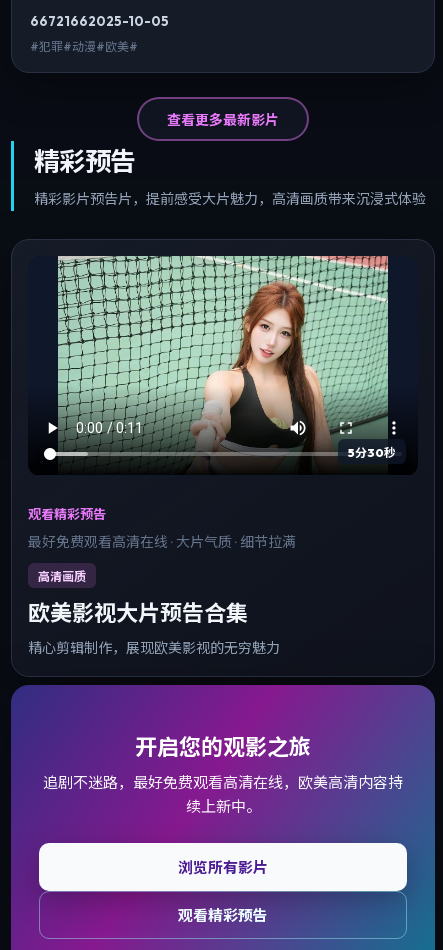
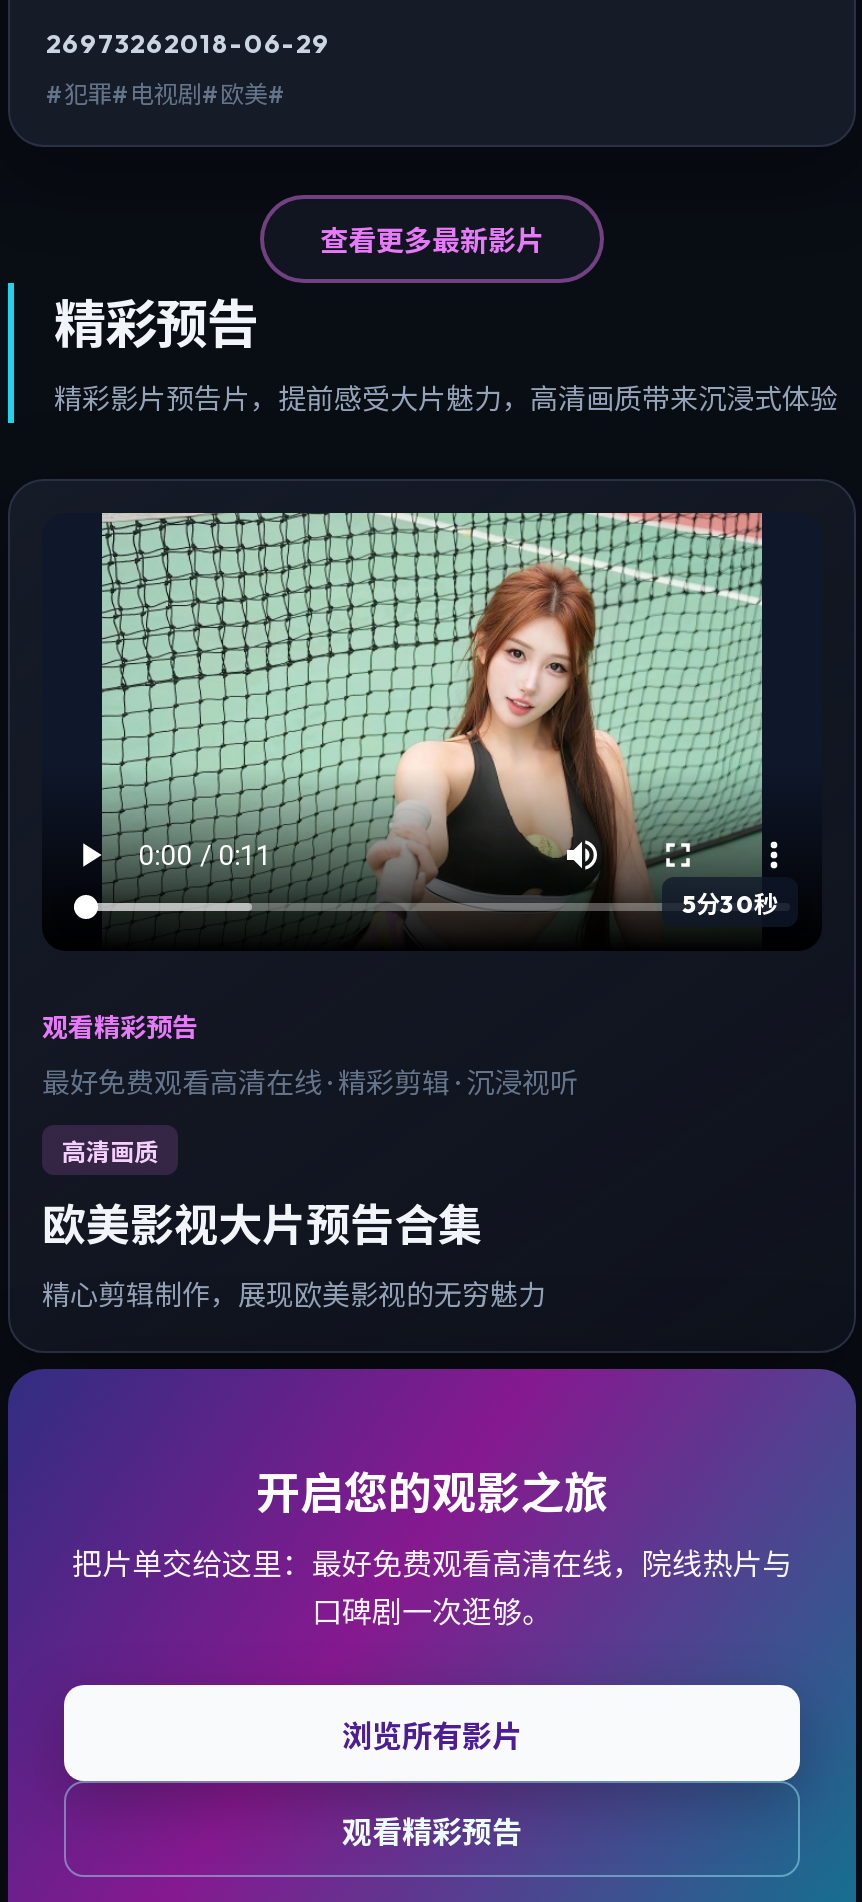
- 66721662025-10-05
+ 26973262018-06-29

- #犯罪#动漫#欧美#
+ #犯罪#电视剧#欧美#

- 最好免费观看高清在线 · 大片气质 · 细节拉满
+ 最好免费观看高清在线 · 精彩剪辑 · 沉浸视听

- 追剧不迷路，最好免费观看高清在线，欧美高清内容持
- 续上新中。
+ 把片单交给这里：最好免费观看高清在线，院线热片与
+ 口碑剧一次逛够。
